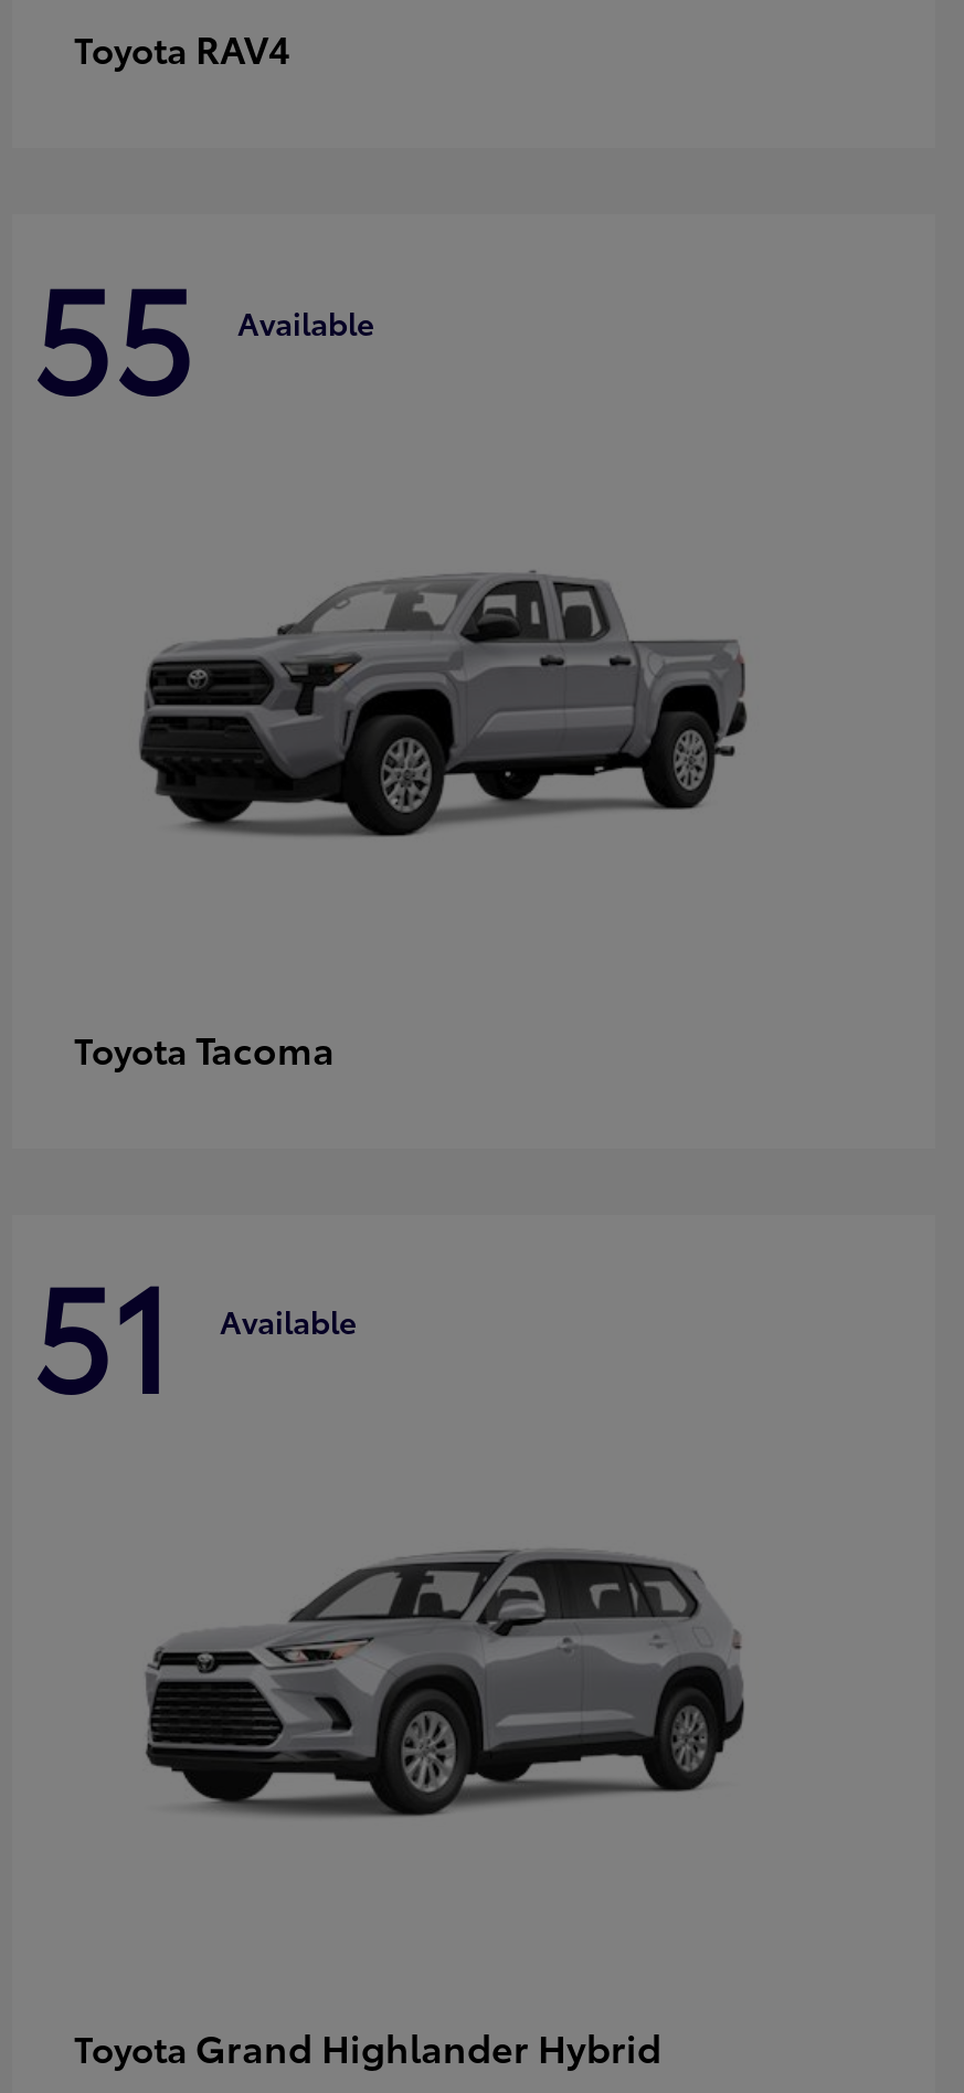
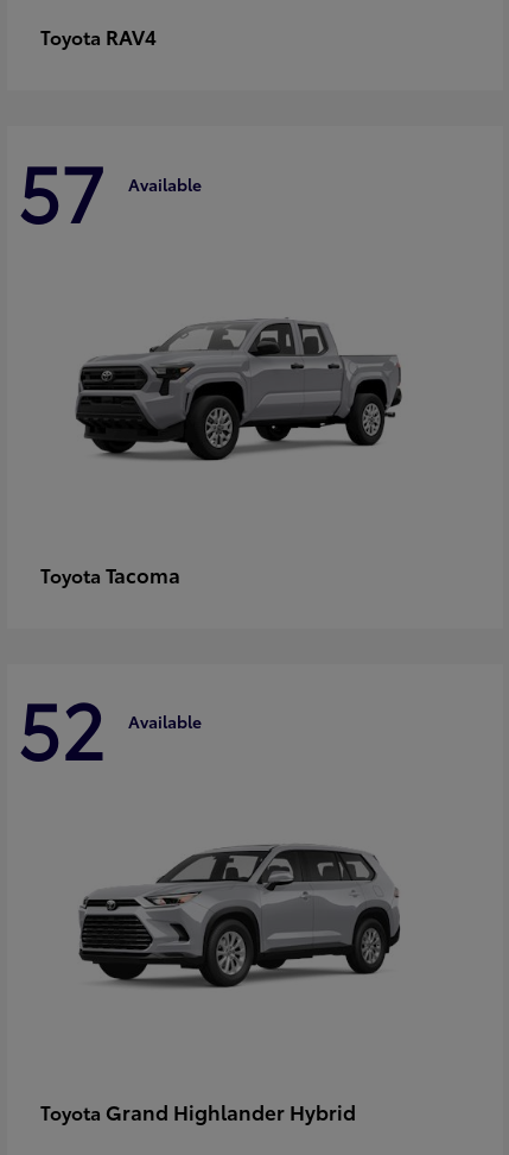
- 55 Available
+ 57 Available

- 51 Available
+ 52 Available
